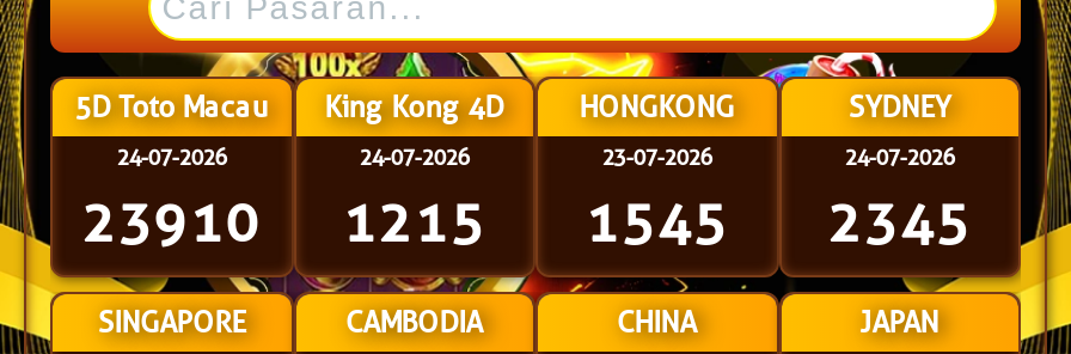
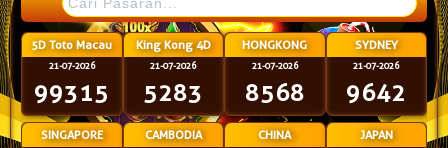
- 24-07-2026
+ 21-07-2026

- 24-07-2026
+ 21-07-2026

- 23-07-2026
+ 21-07-2026

- 24-07-2026
+ 21-07-2026

- 23910
+ 99315

- 1215
+ 5283

- 1545
+ 8568

- 2345
+ 9642
